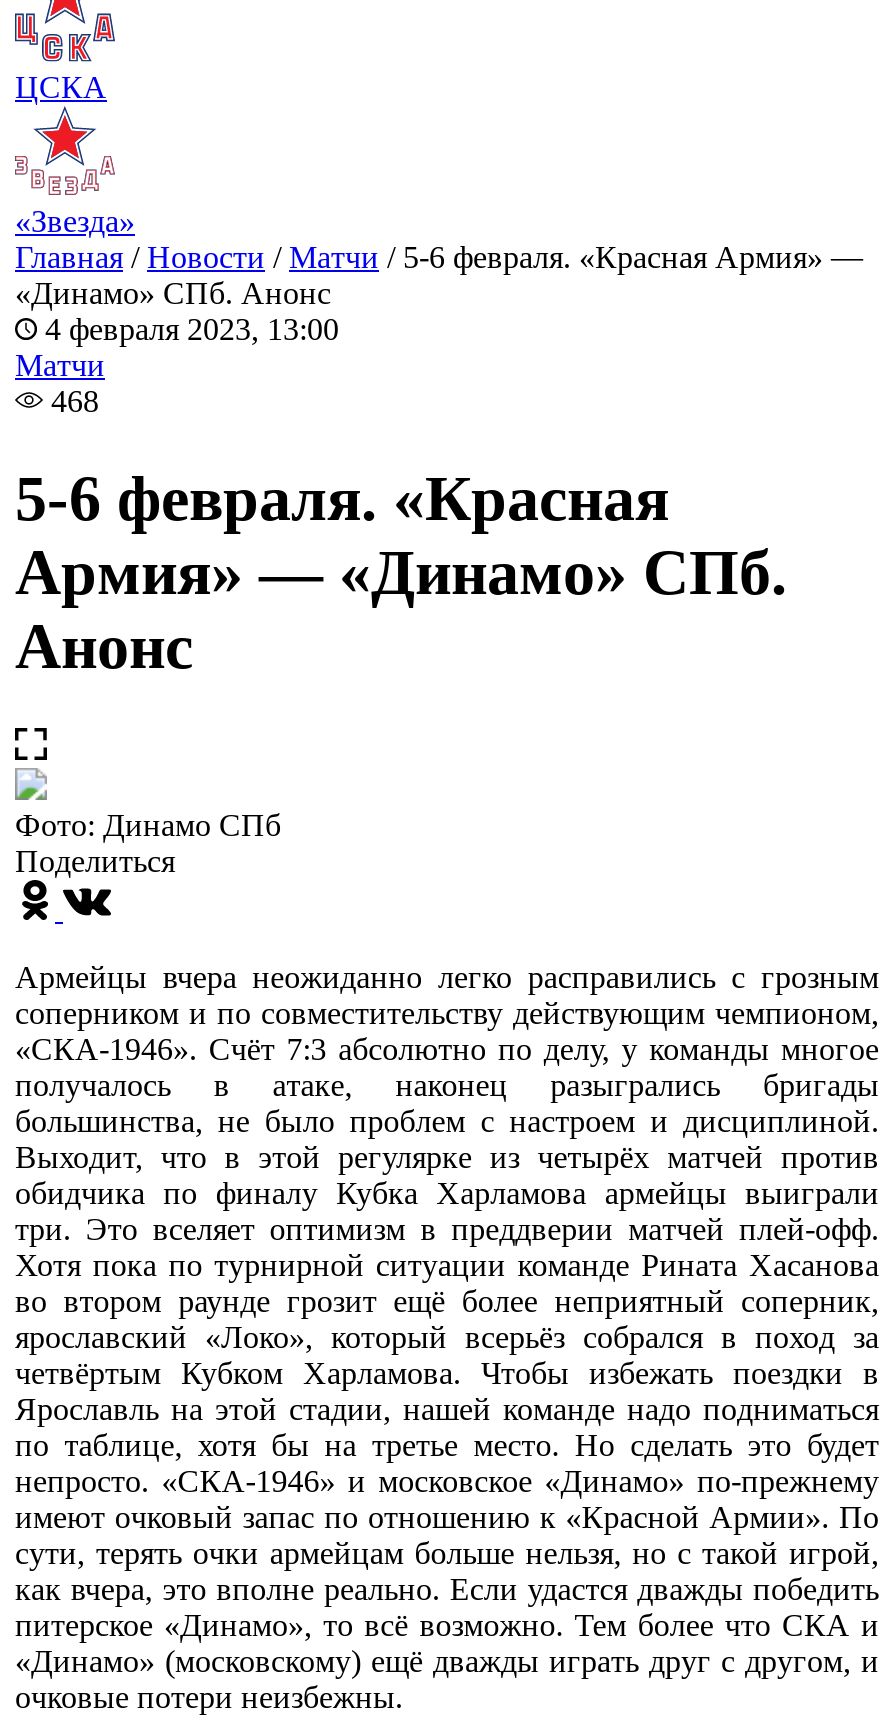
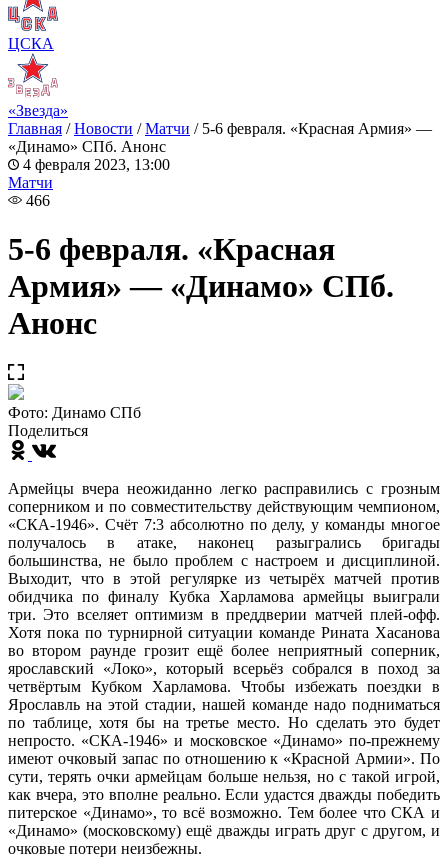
- 468
+ 466
